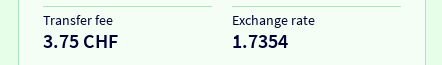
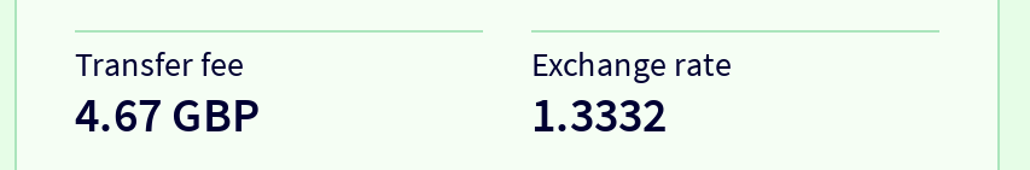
- 3.75 CHF
+ 4.67 GBP

- 1.7354
+ 1.3332
